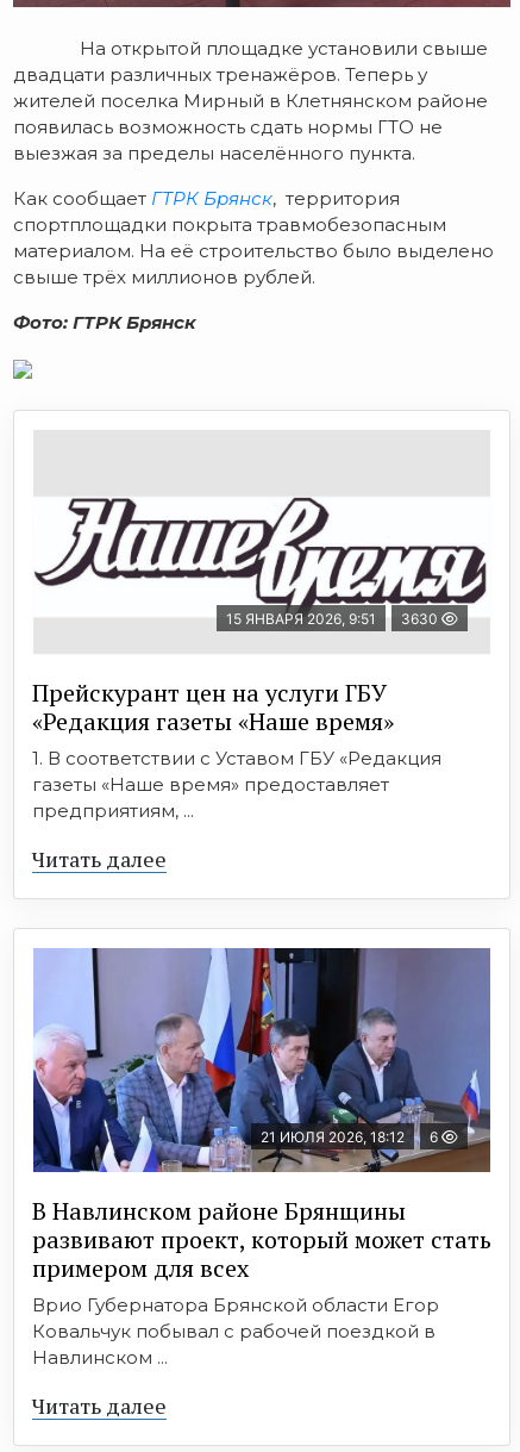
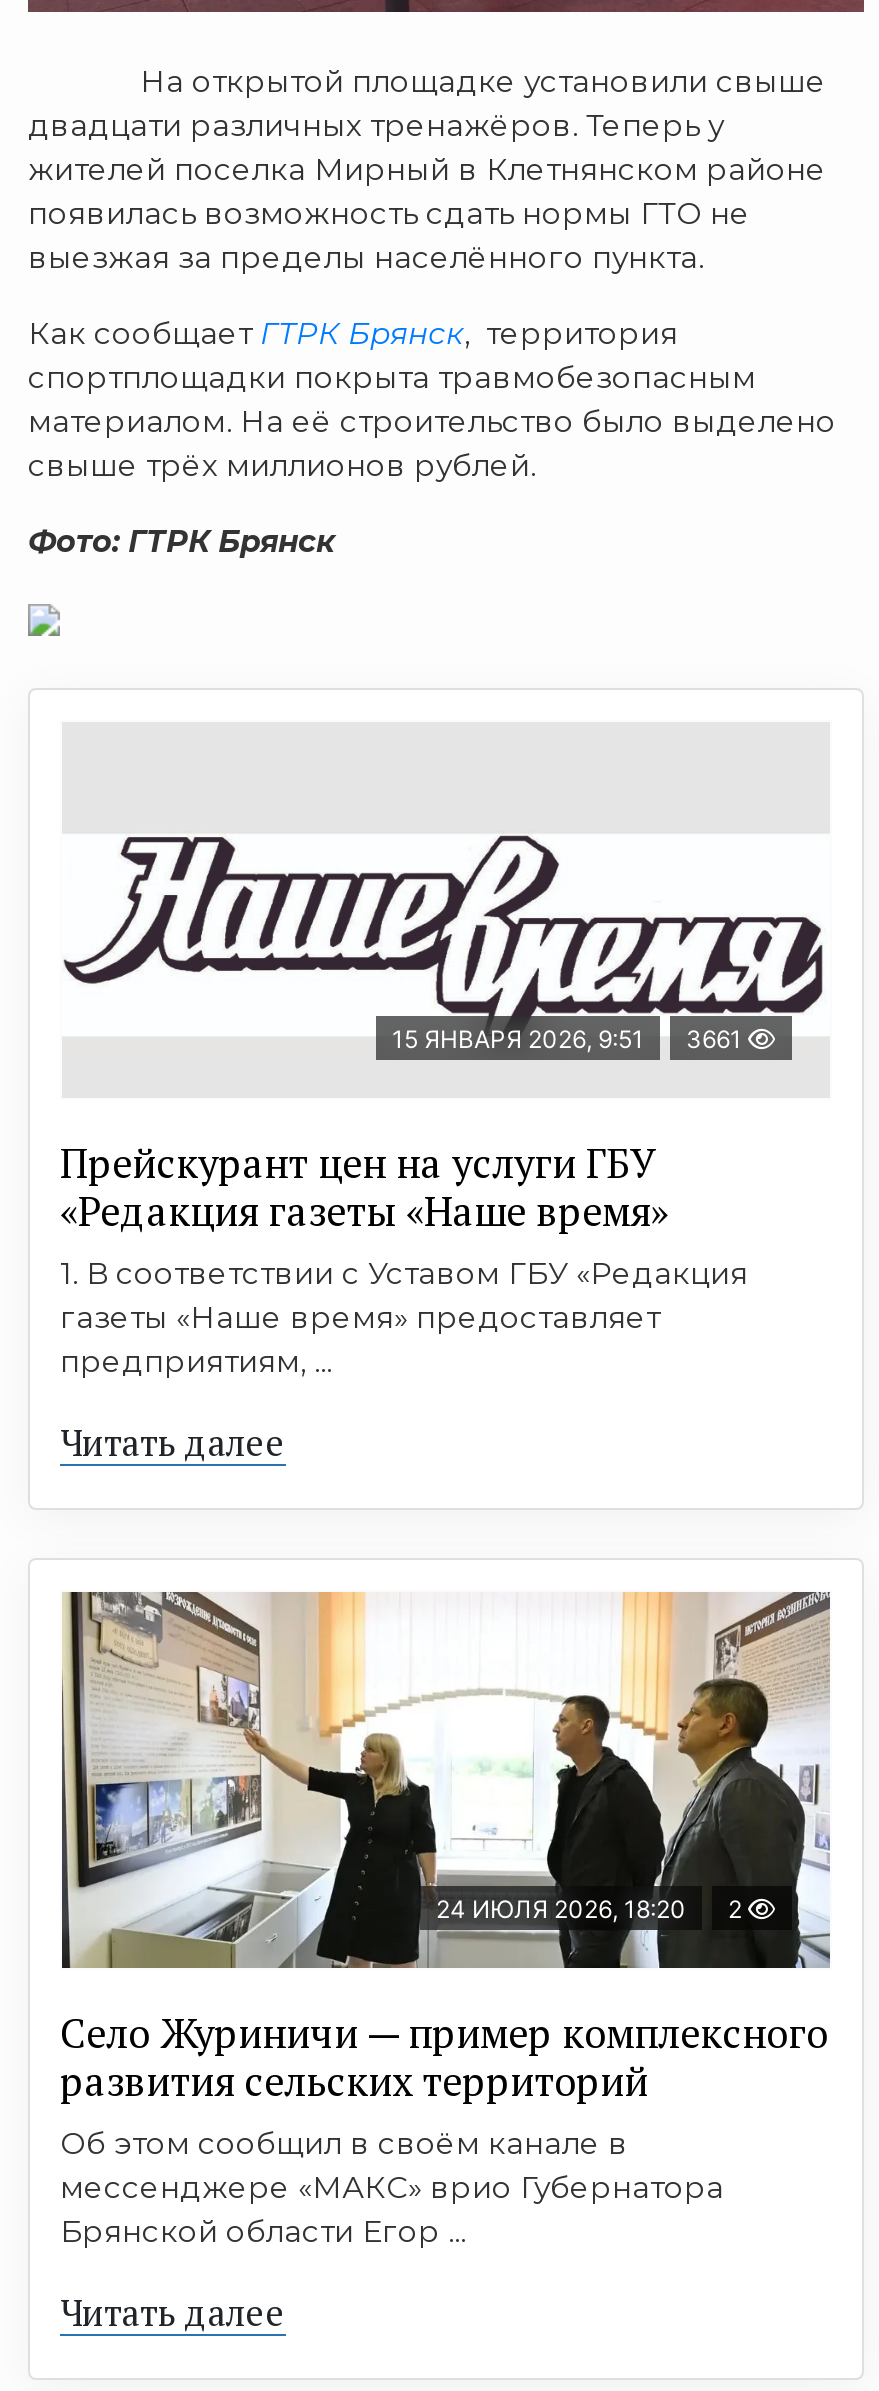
- 15 ЯНВАРЯ 2026, 9:51 3630
+ 15 ЯНВАРЯ 2026, 9:51 3661

- [image]
- 21 ИЮЛЯ 2026, 18:12
- 6
+ [image]
+ 24 ИЮЛЯ 2026, 18:20
+ 2

- В Навлинском районе Брянщины
- развивают проект, который может стать
- примером для всех
- Врио Губернатора Брянской области Егор
- Ковальчук побывал с рабочей поездкой в
- Навлинском ...
+ Село Журиничи — пример комплексного
+ развития сельских территорий
+ Об этом сообщил в своём канале в
+ мессенджере «МАКС» врио Губернатора
+ Брянской области Егор ...
